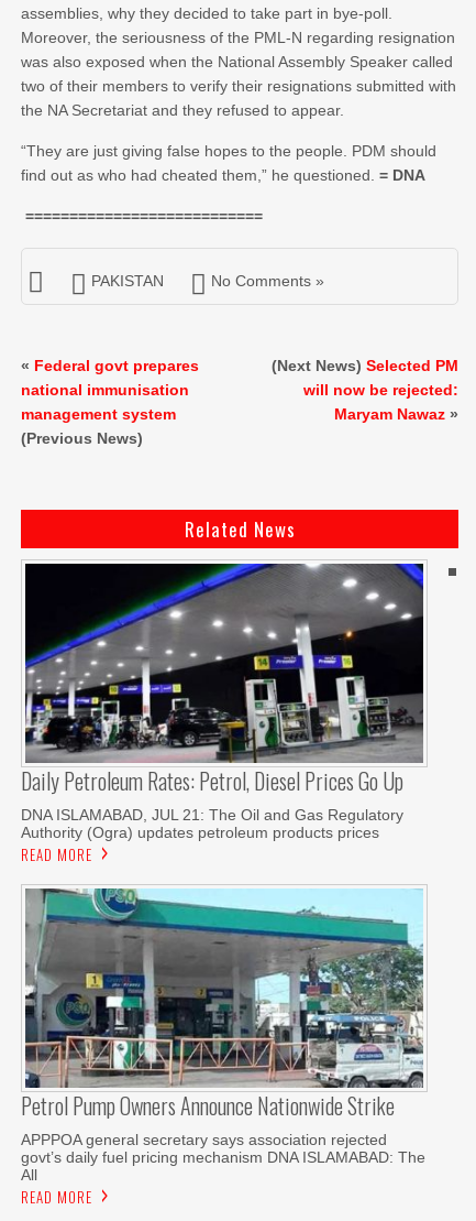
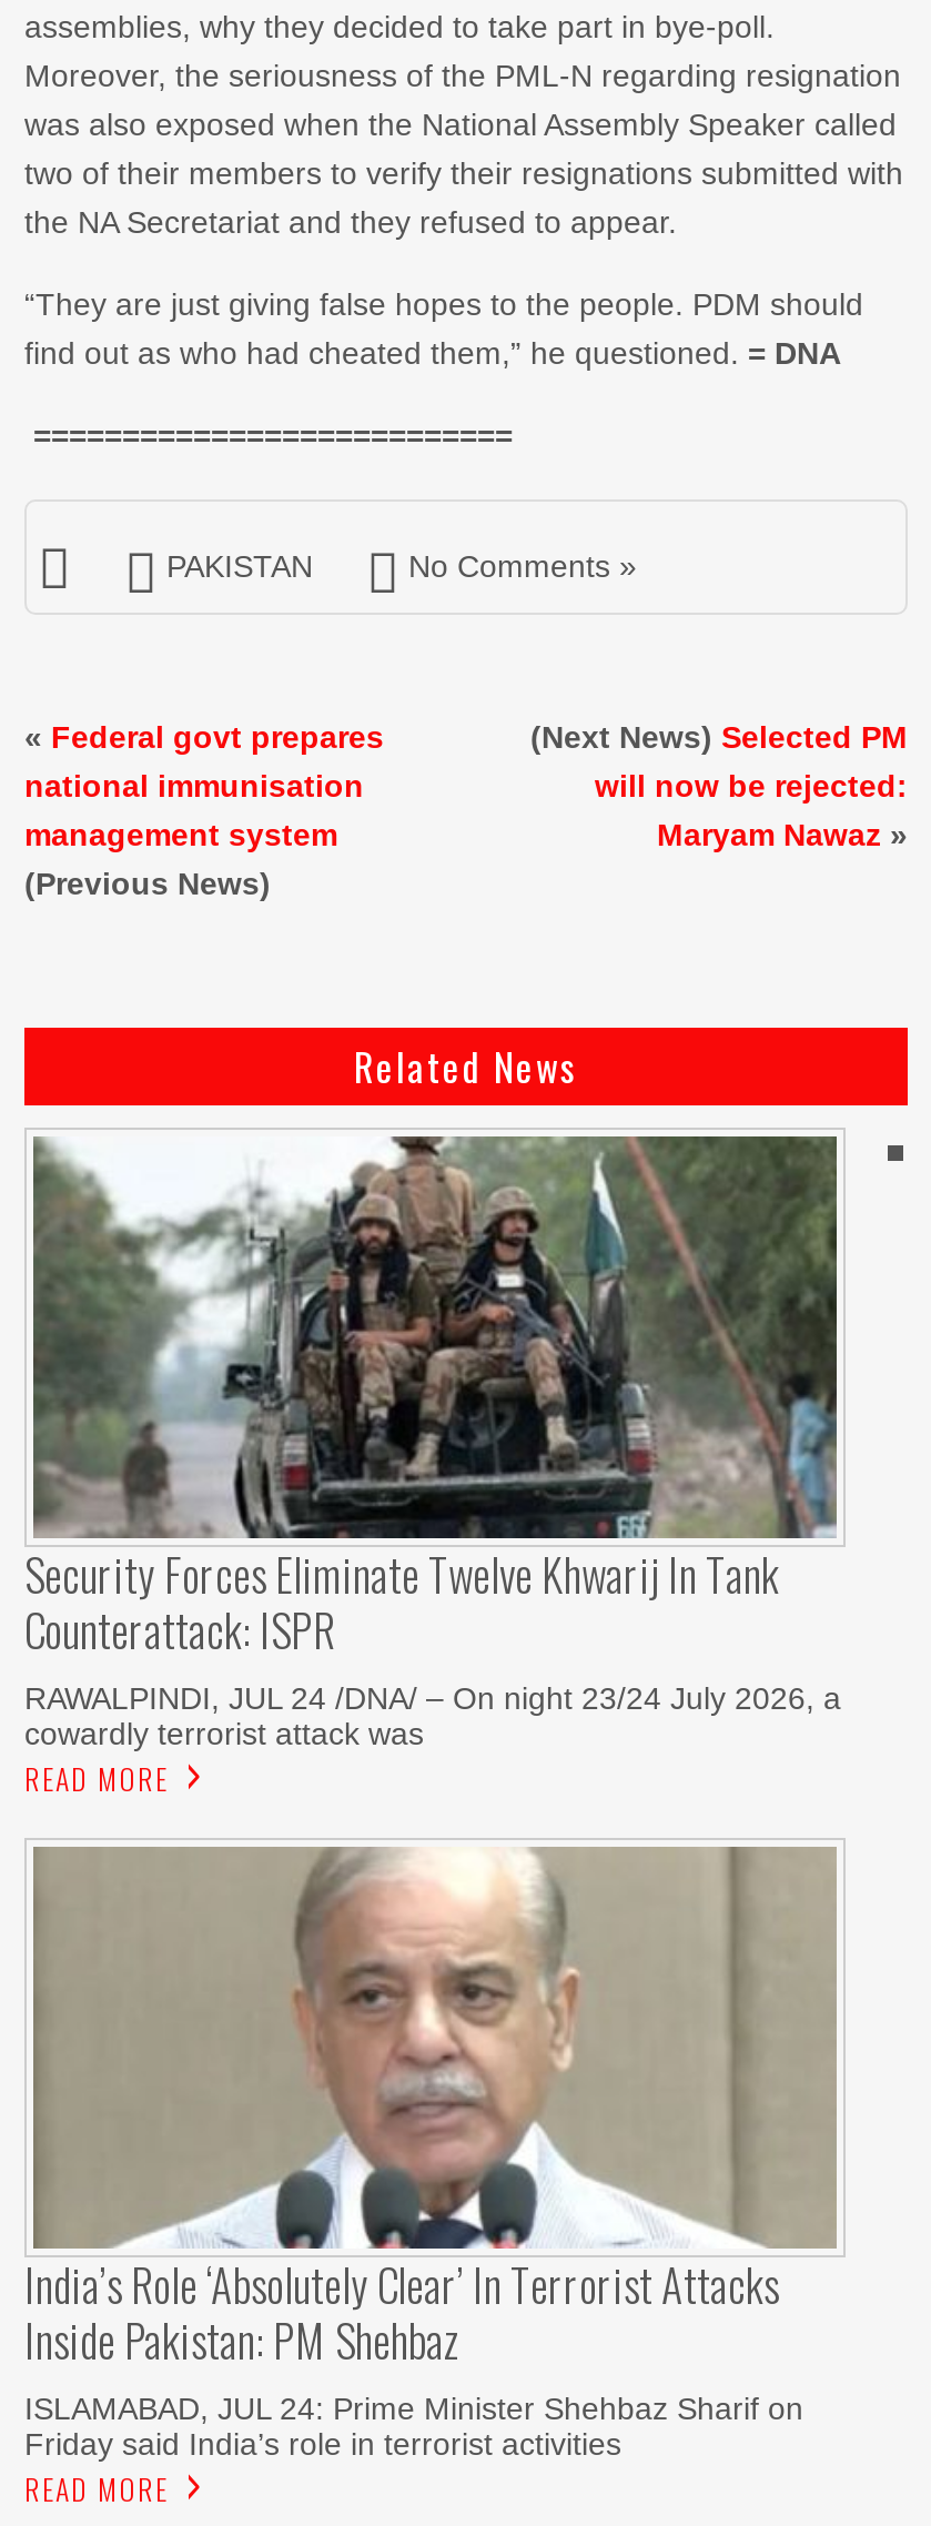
- [image]
- Daily Petroleum Rates: Petrol, Diesel Prices Go Up
- DNA ISLAMABAD, JUL 21: The Oil and Gas Regulatory
- Authority (Ogra) updates petroleum products prices
+ [image]
+ Security Forces Eliminate Twelve Khwarij In Tank
+ Counterattack: ISPR
+ RAWALPINDI, JUL 24 /DNA/ – On night 23/24 July 2026, a
+ cowardly terrorist attack was

- [image]
- Petrol Pump Owners Announce Nationwide Strike
- APPPOA general secretary says association rejected
- govt’s daily fuel pricing mechanism DNA ISLAMABAD: The
- All
+ [image]
+ India’s Role ‘absolutely Clear’ In Terrorist Attacks
+ Inside Pakistan: PM Shehbaz
+ ISLAMABAD, JUL 24: Prime Minister Shehbaz Sharif on
+ Friday said India’s role in terrorist activities
